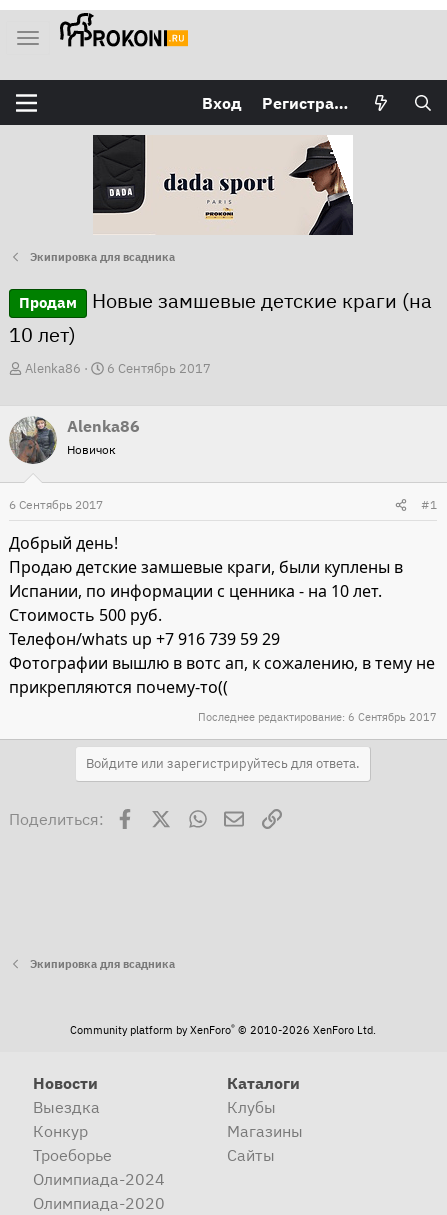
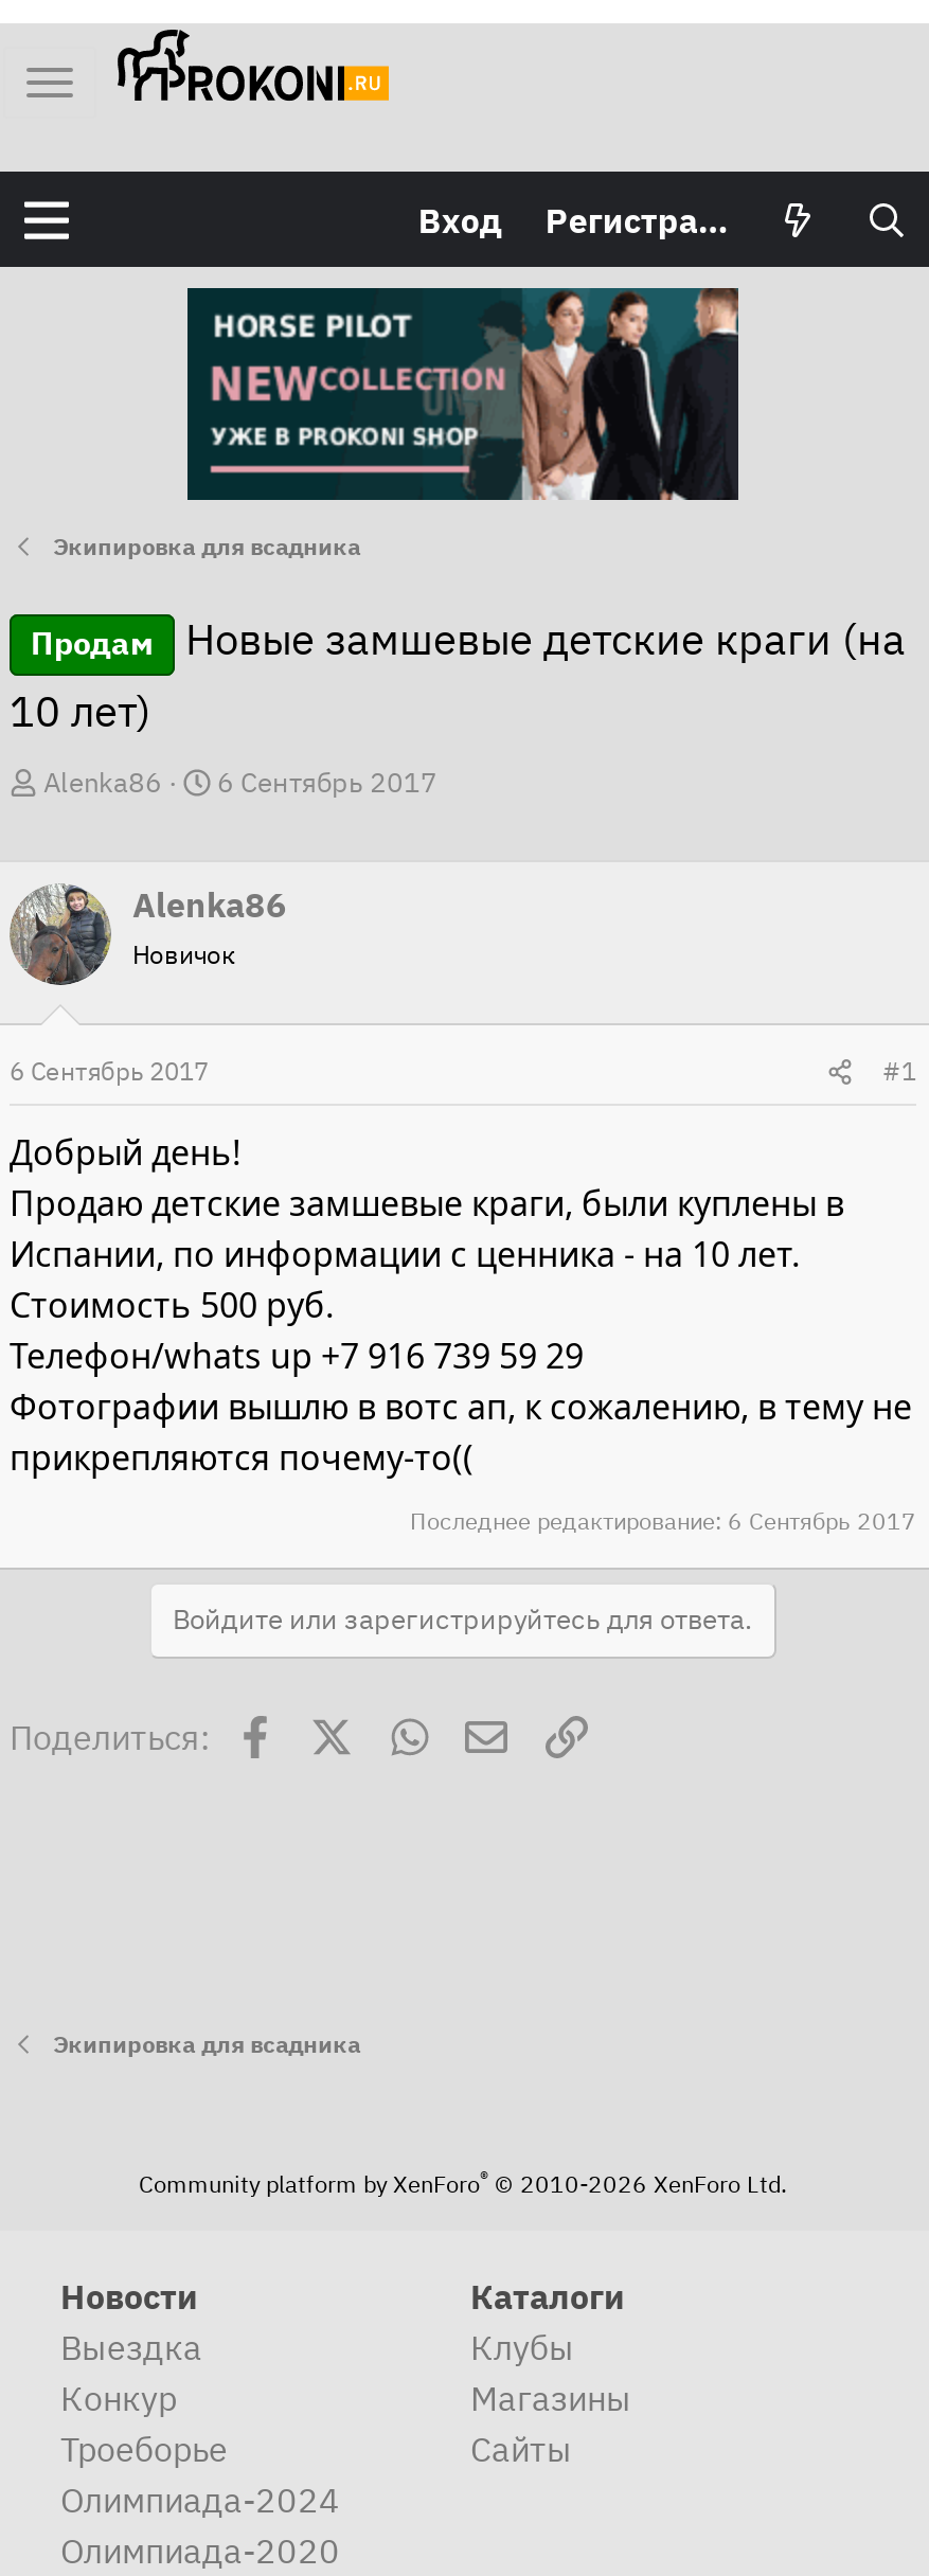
- [image]
+ [image]
